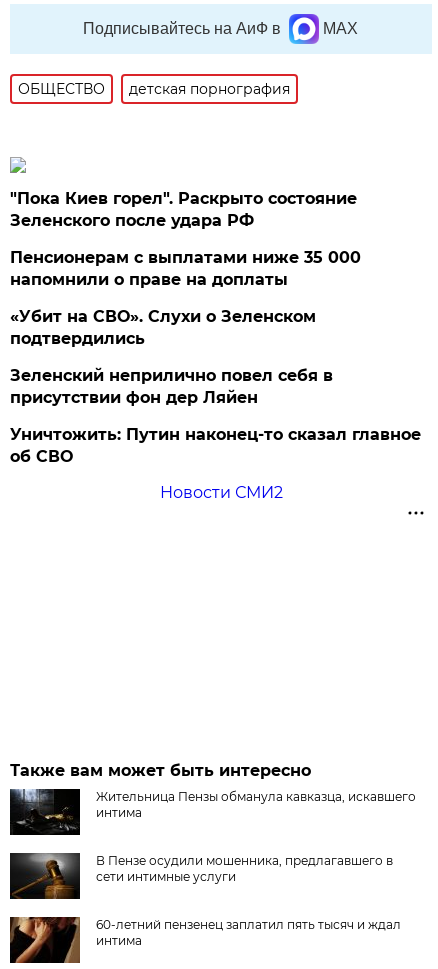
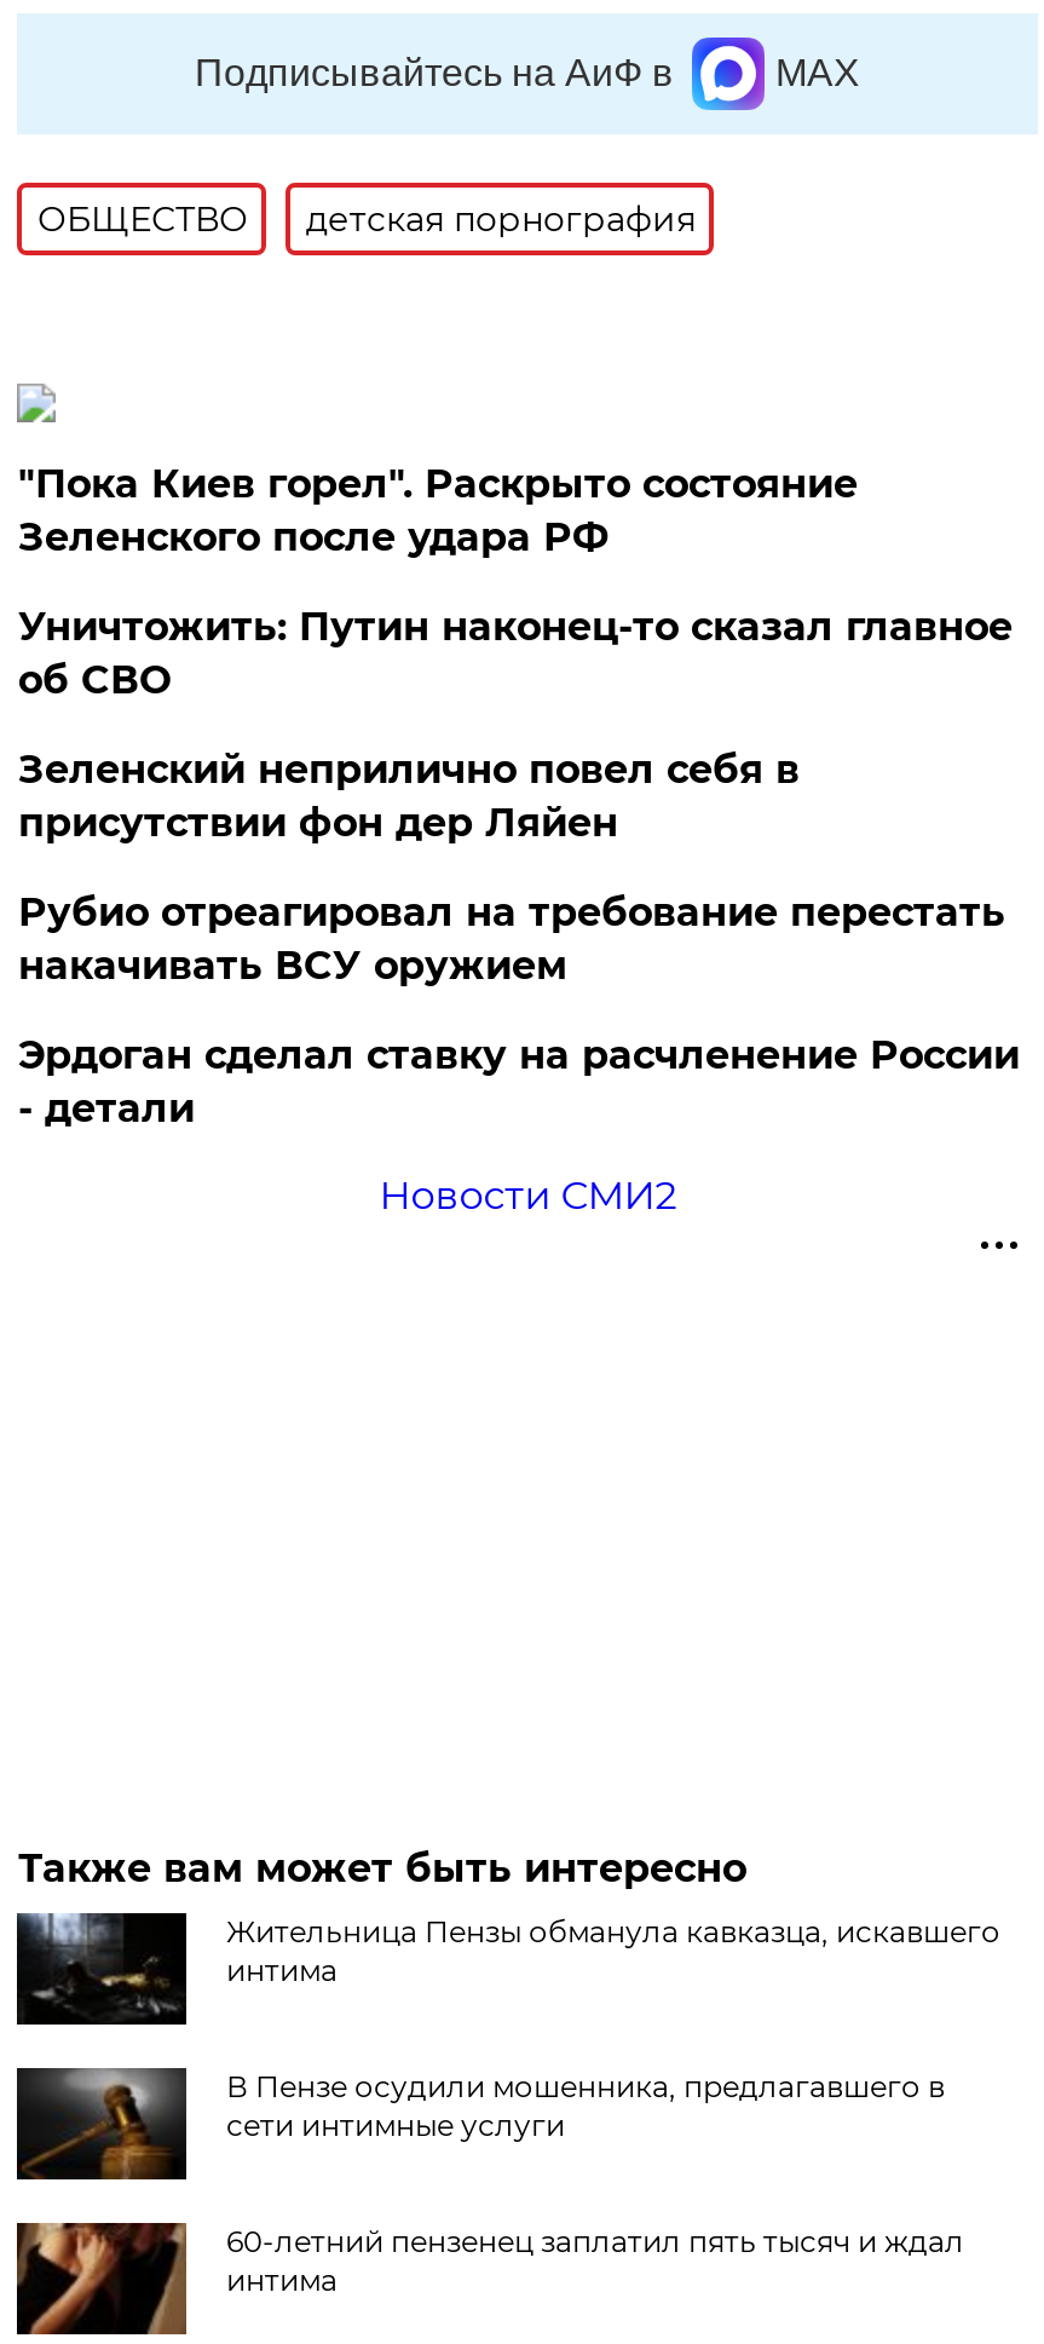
- Пенсионерам с выплатами ниже 35 000
- напомнили о праве на доплаты
- «Убит на СВО». Слухи о Зеленском
- подтвердились

moved up: Зеленский неприлично повел cебя в | присутствии фон дер Ляйен

+ Рубио отреагировал на требование перестать
+ накачивать ВСУ оружием
+ Эрдоган сделал ставку на расчленение России
+ - детали

moved up: Уничтожить: Путин наконец-то сказал главное | об СВО
